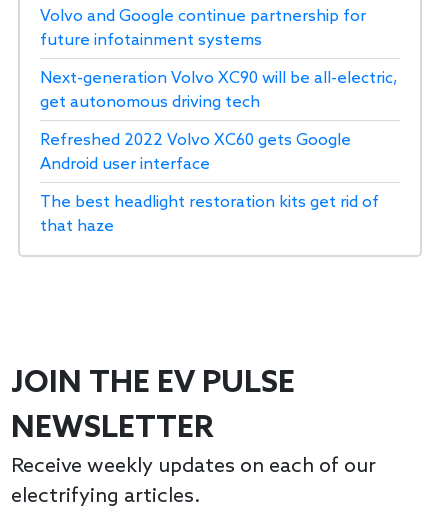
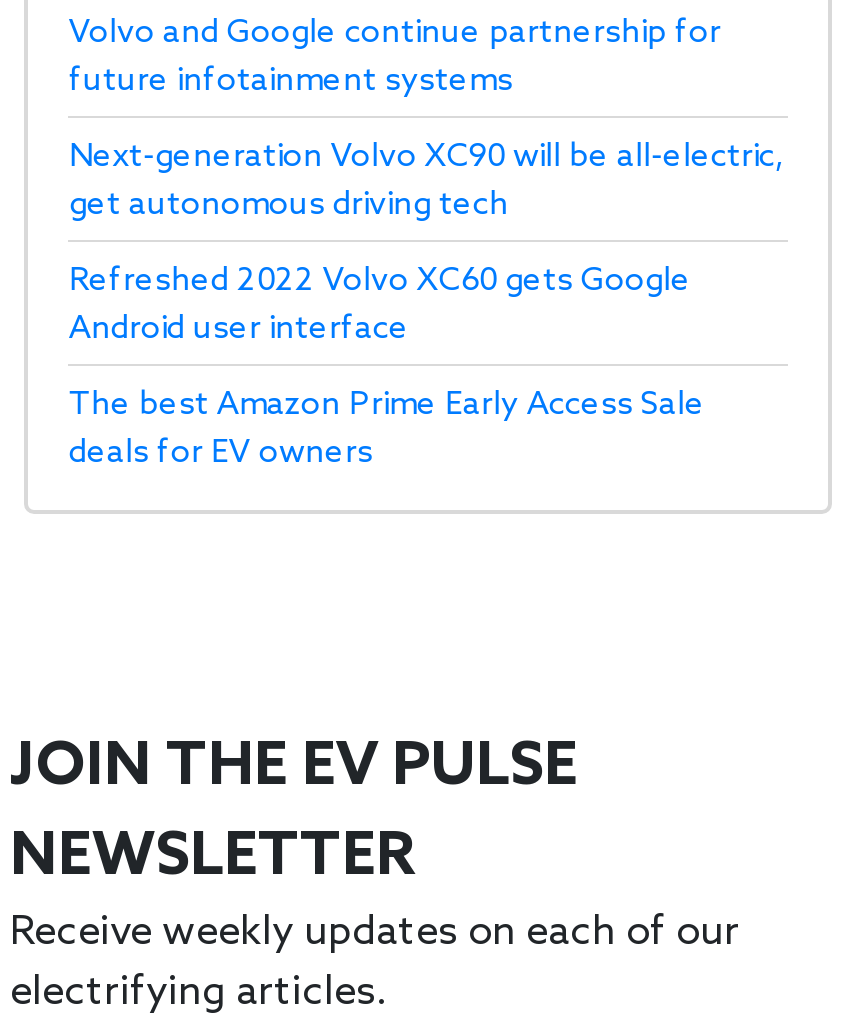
- The best headlight restoration kits get rid of
- that haze
+ The best Amazon Prime Early Access Sale
+ deals for EV owners
